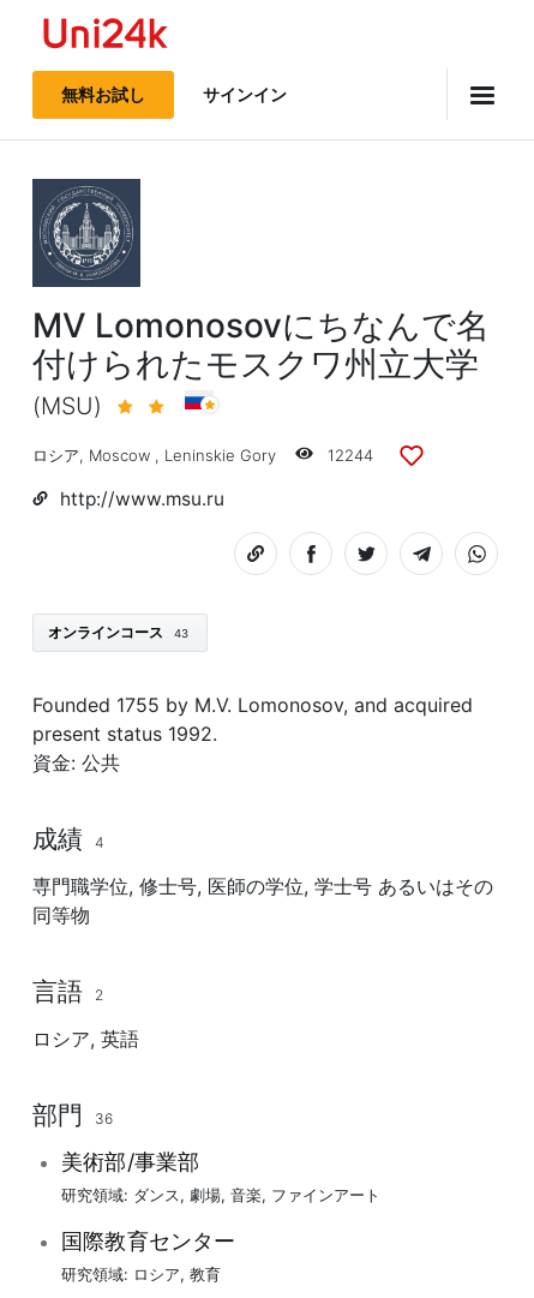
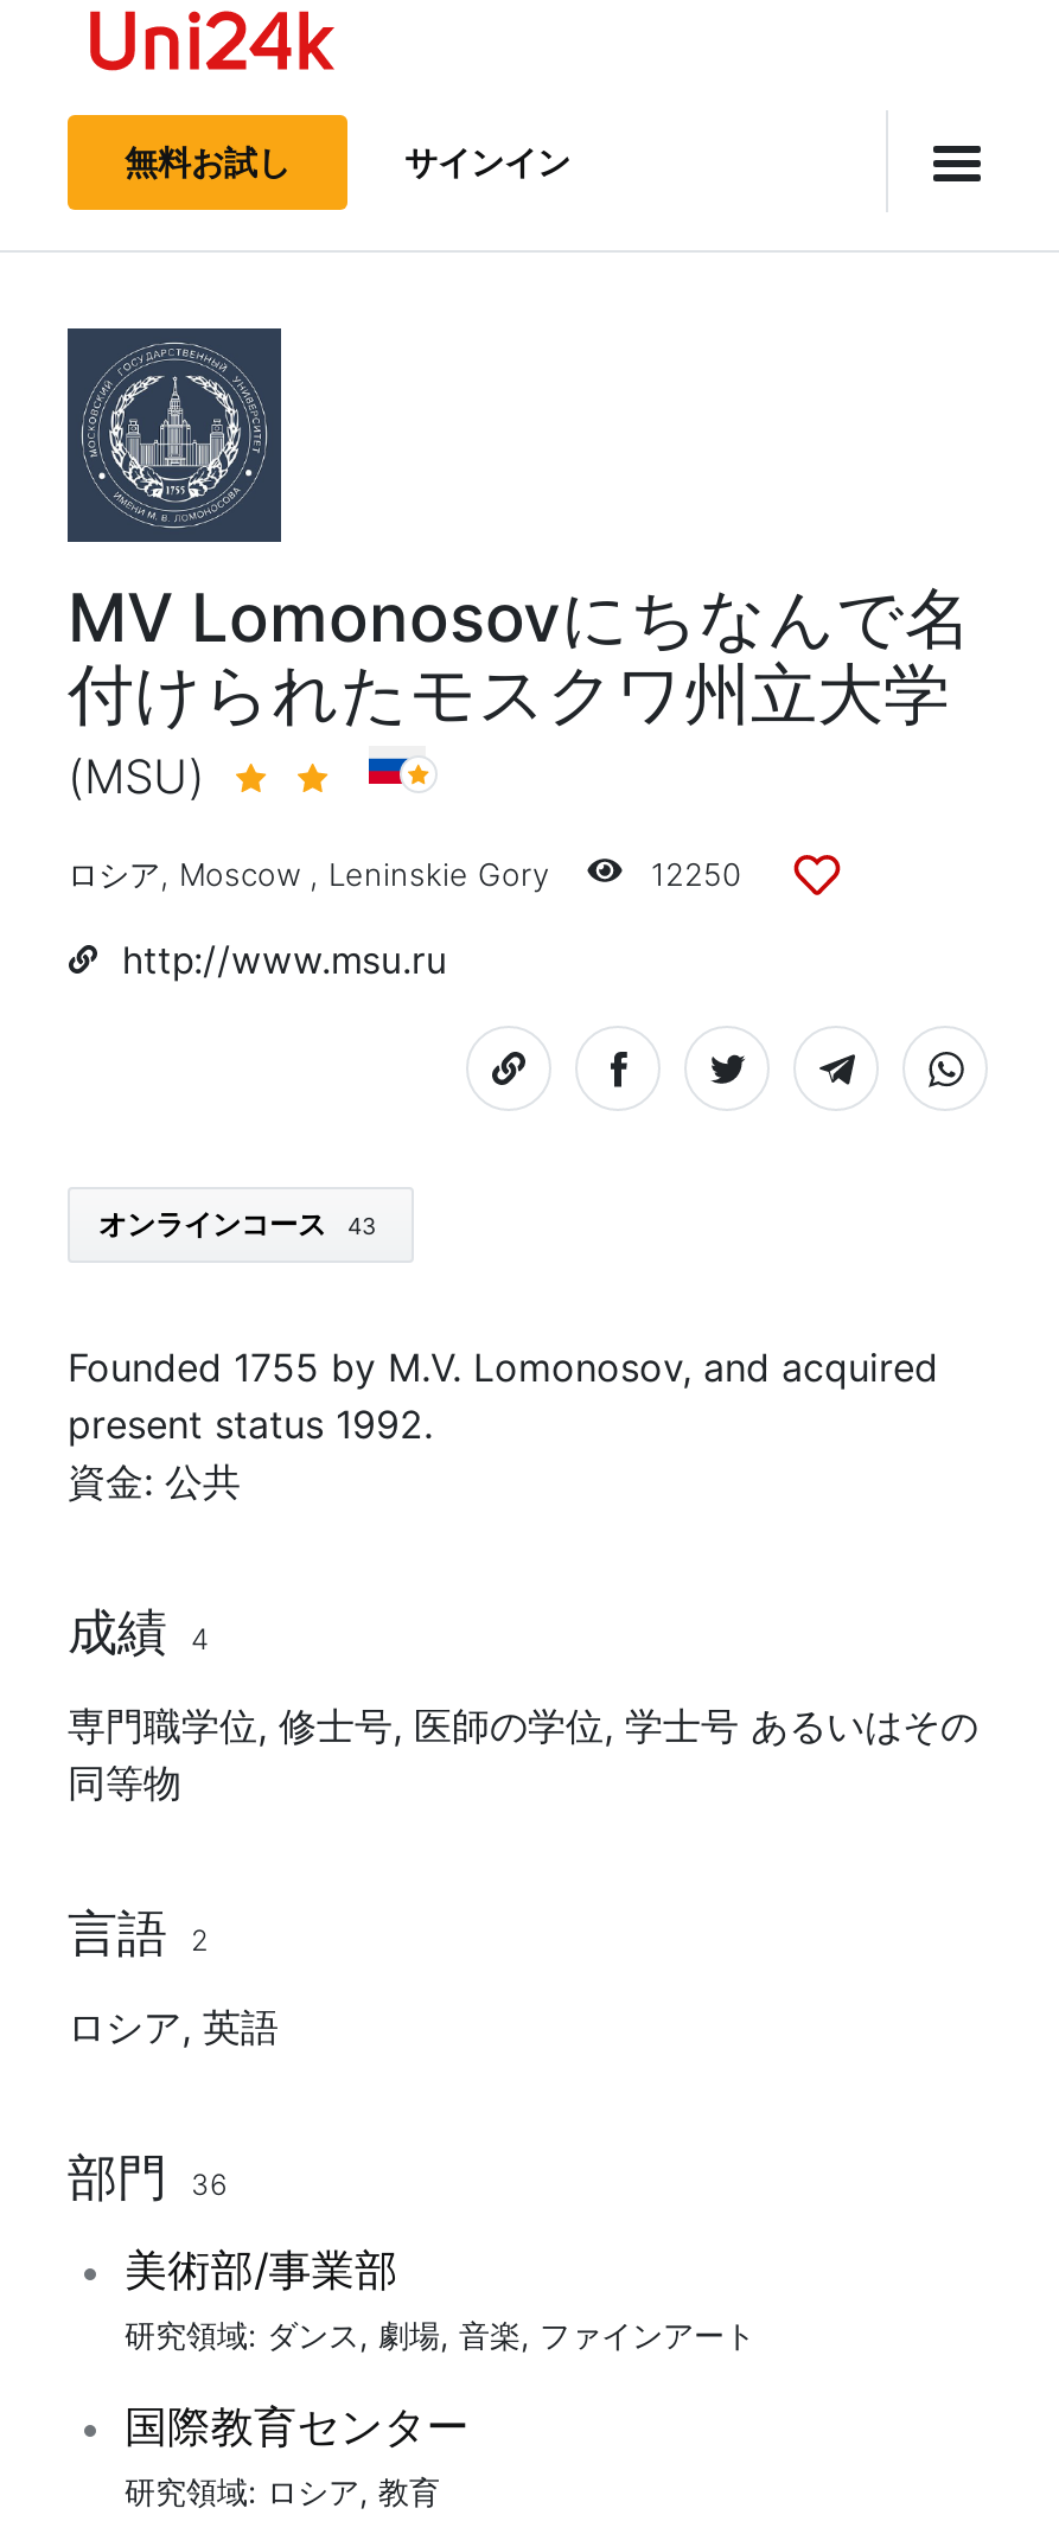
- 12244
+ 12250
